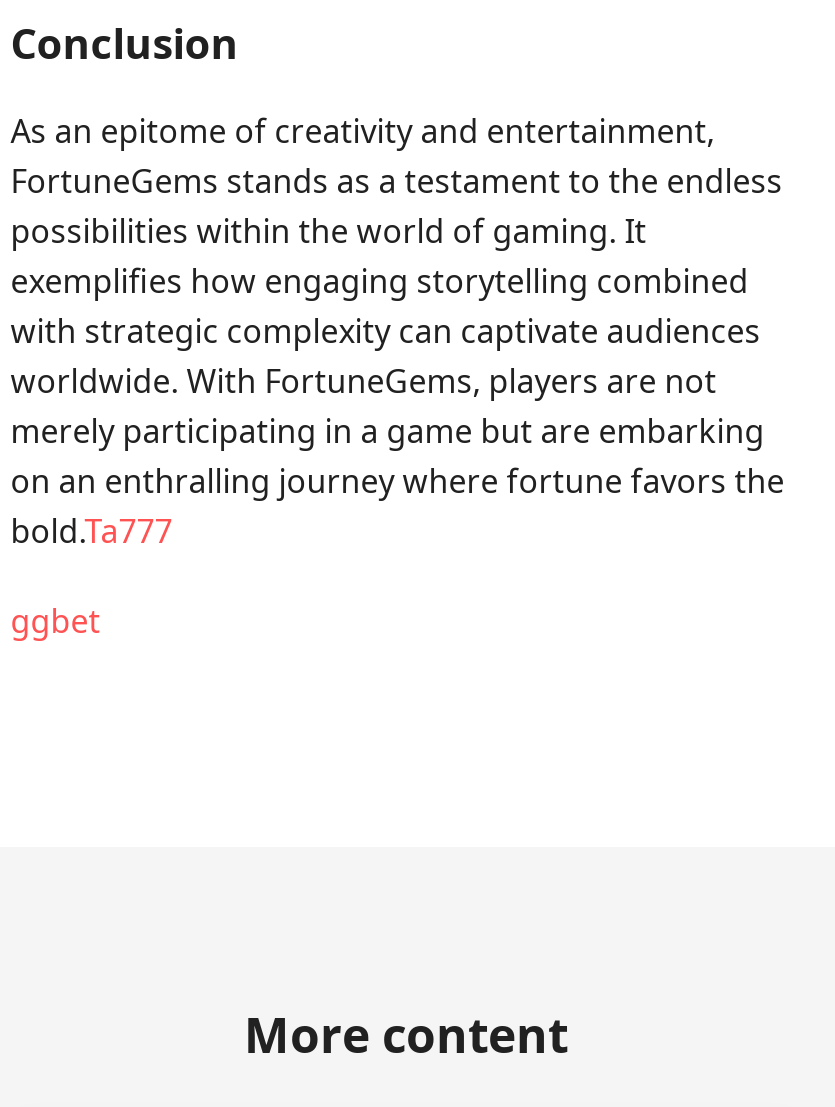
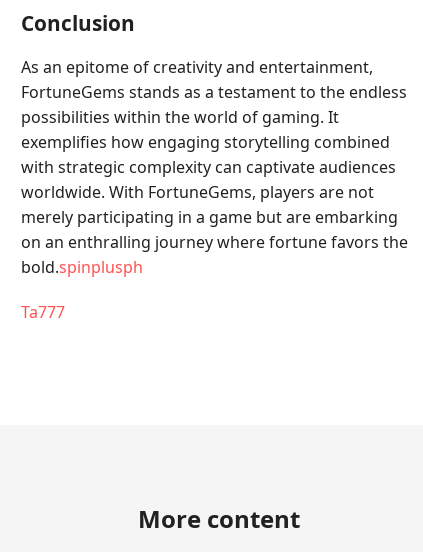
- bold.Ta777
+ bold.spinplusph

- ggbet
+ Ta777
